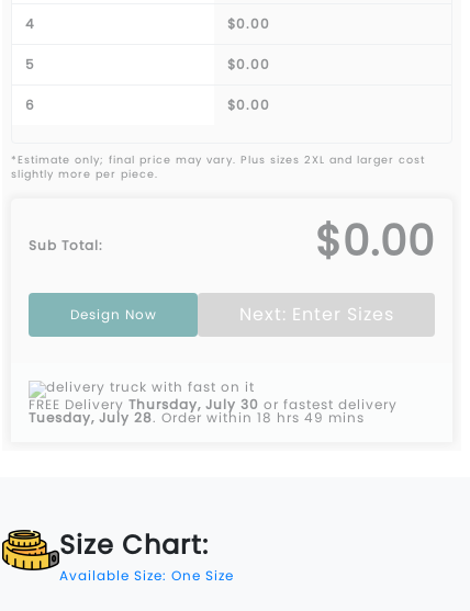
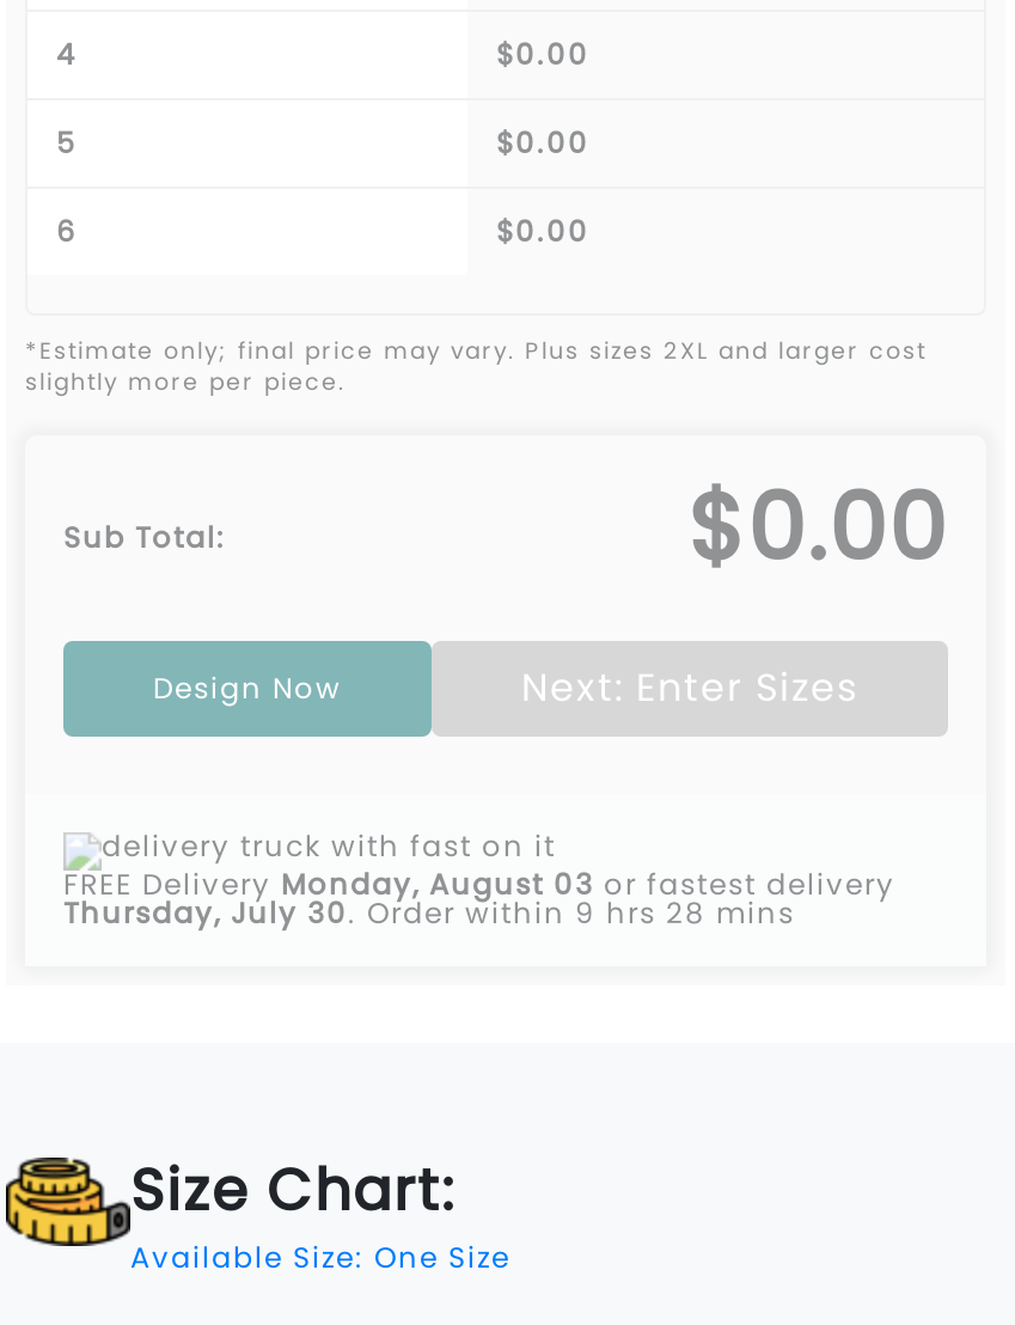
- FREE Delivery Thursday, July 30 or fastest delivery
+ FREE Delivery Monday, August 03 or fastest delivery

- Tuesday, July 28.Order within 18 hrs 49 mins
+ Thursday, July 30.Order within 9 hrs 28 mins
